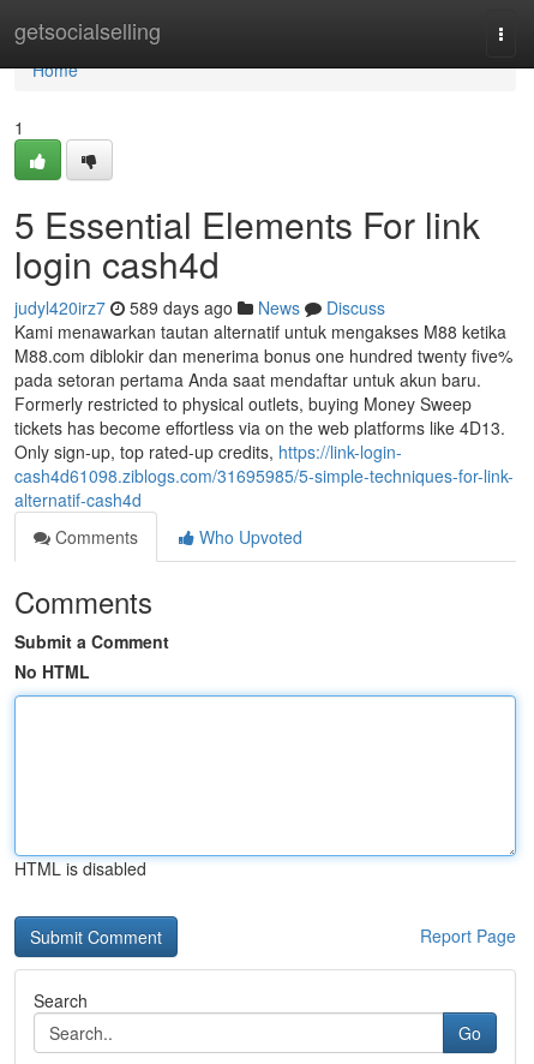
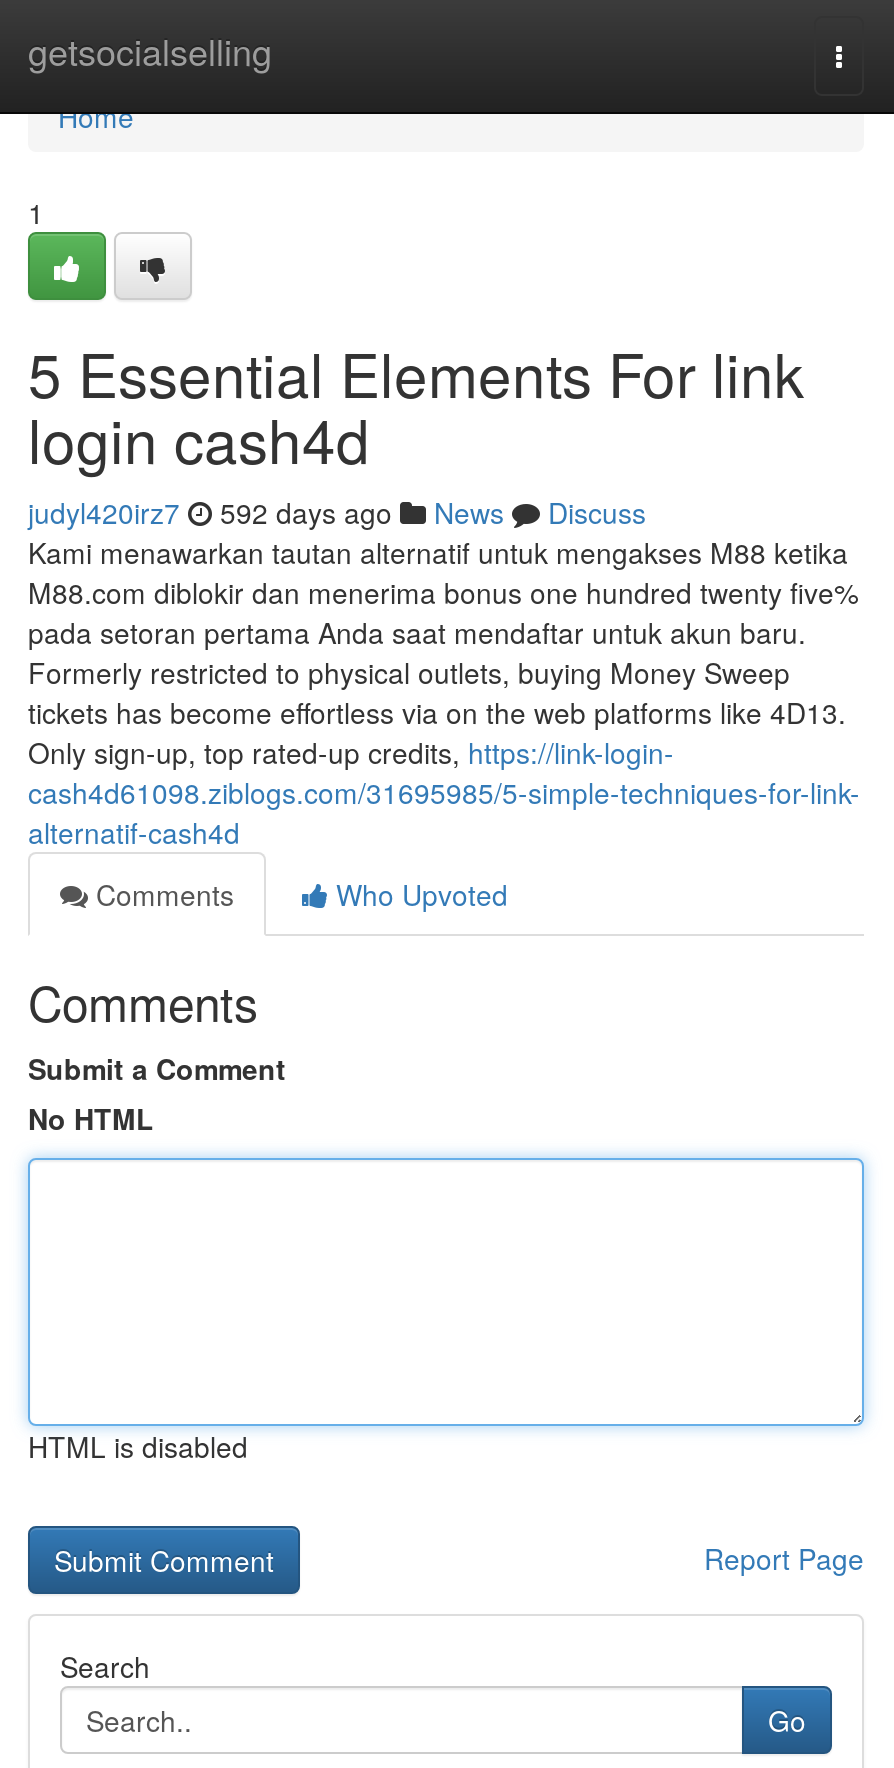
- judyl420irz7 589 days ago News Discuss
+ judyl420irz7 592 days ago News Discuss
